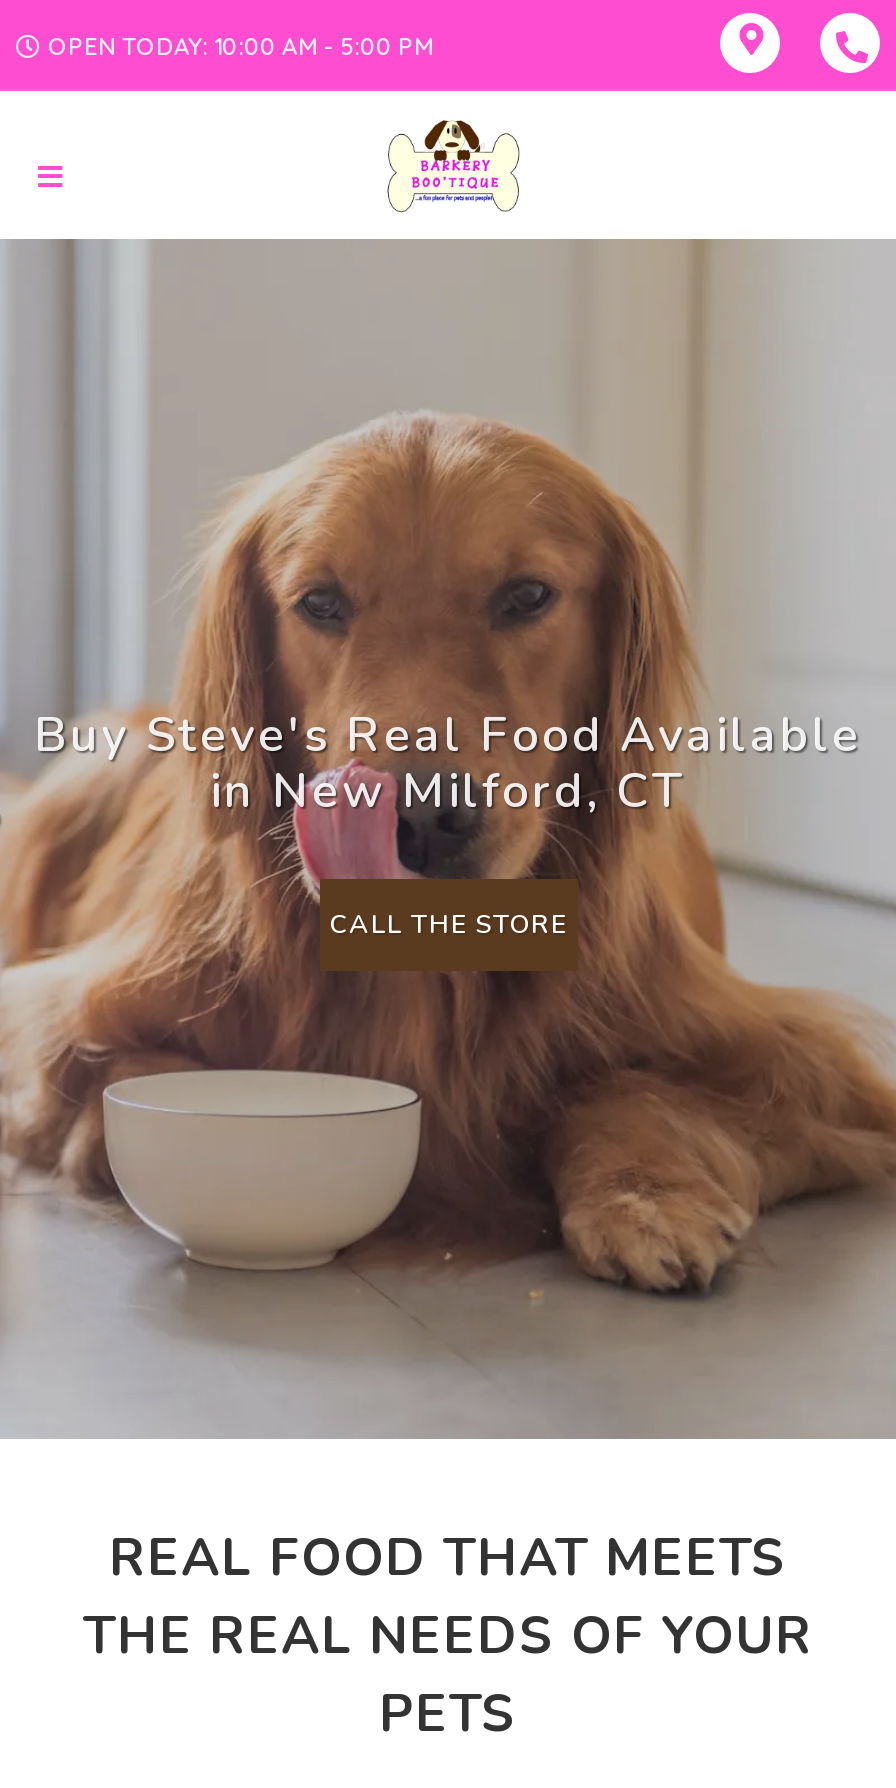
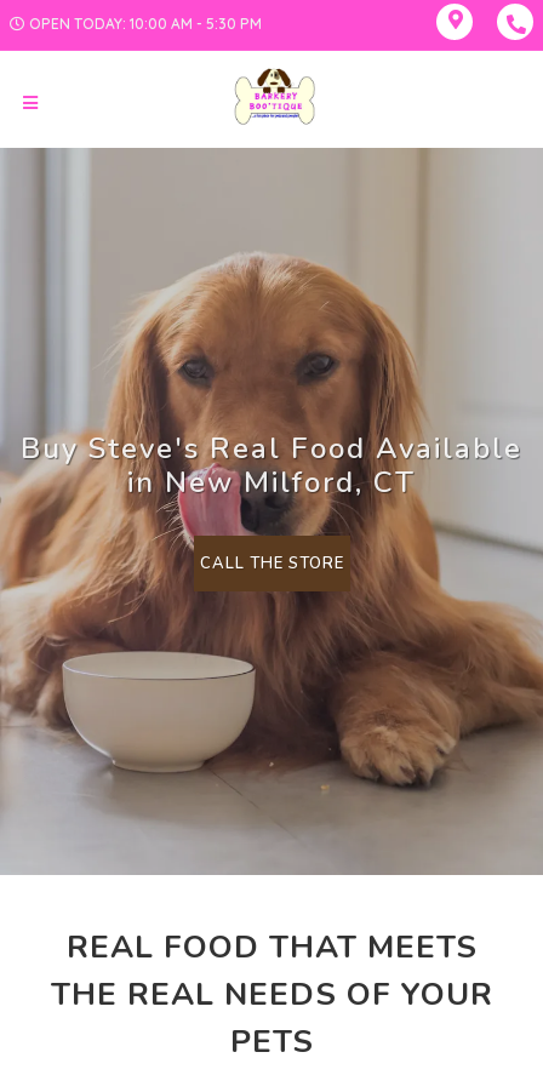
- OPEN TODAY: 10:00 AM - 5:00 PM
+ OPEN TODAY: 10:00 AM - 5:30 PM
